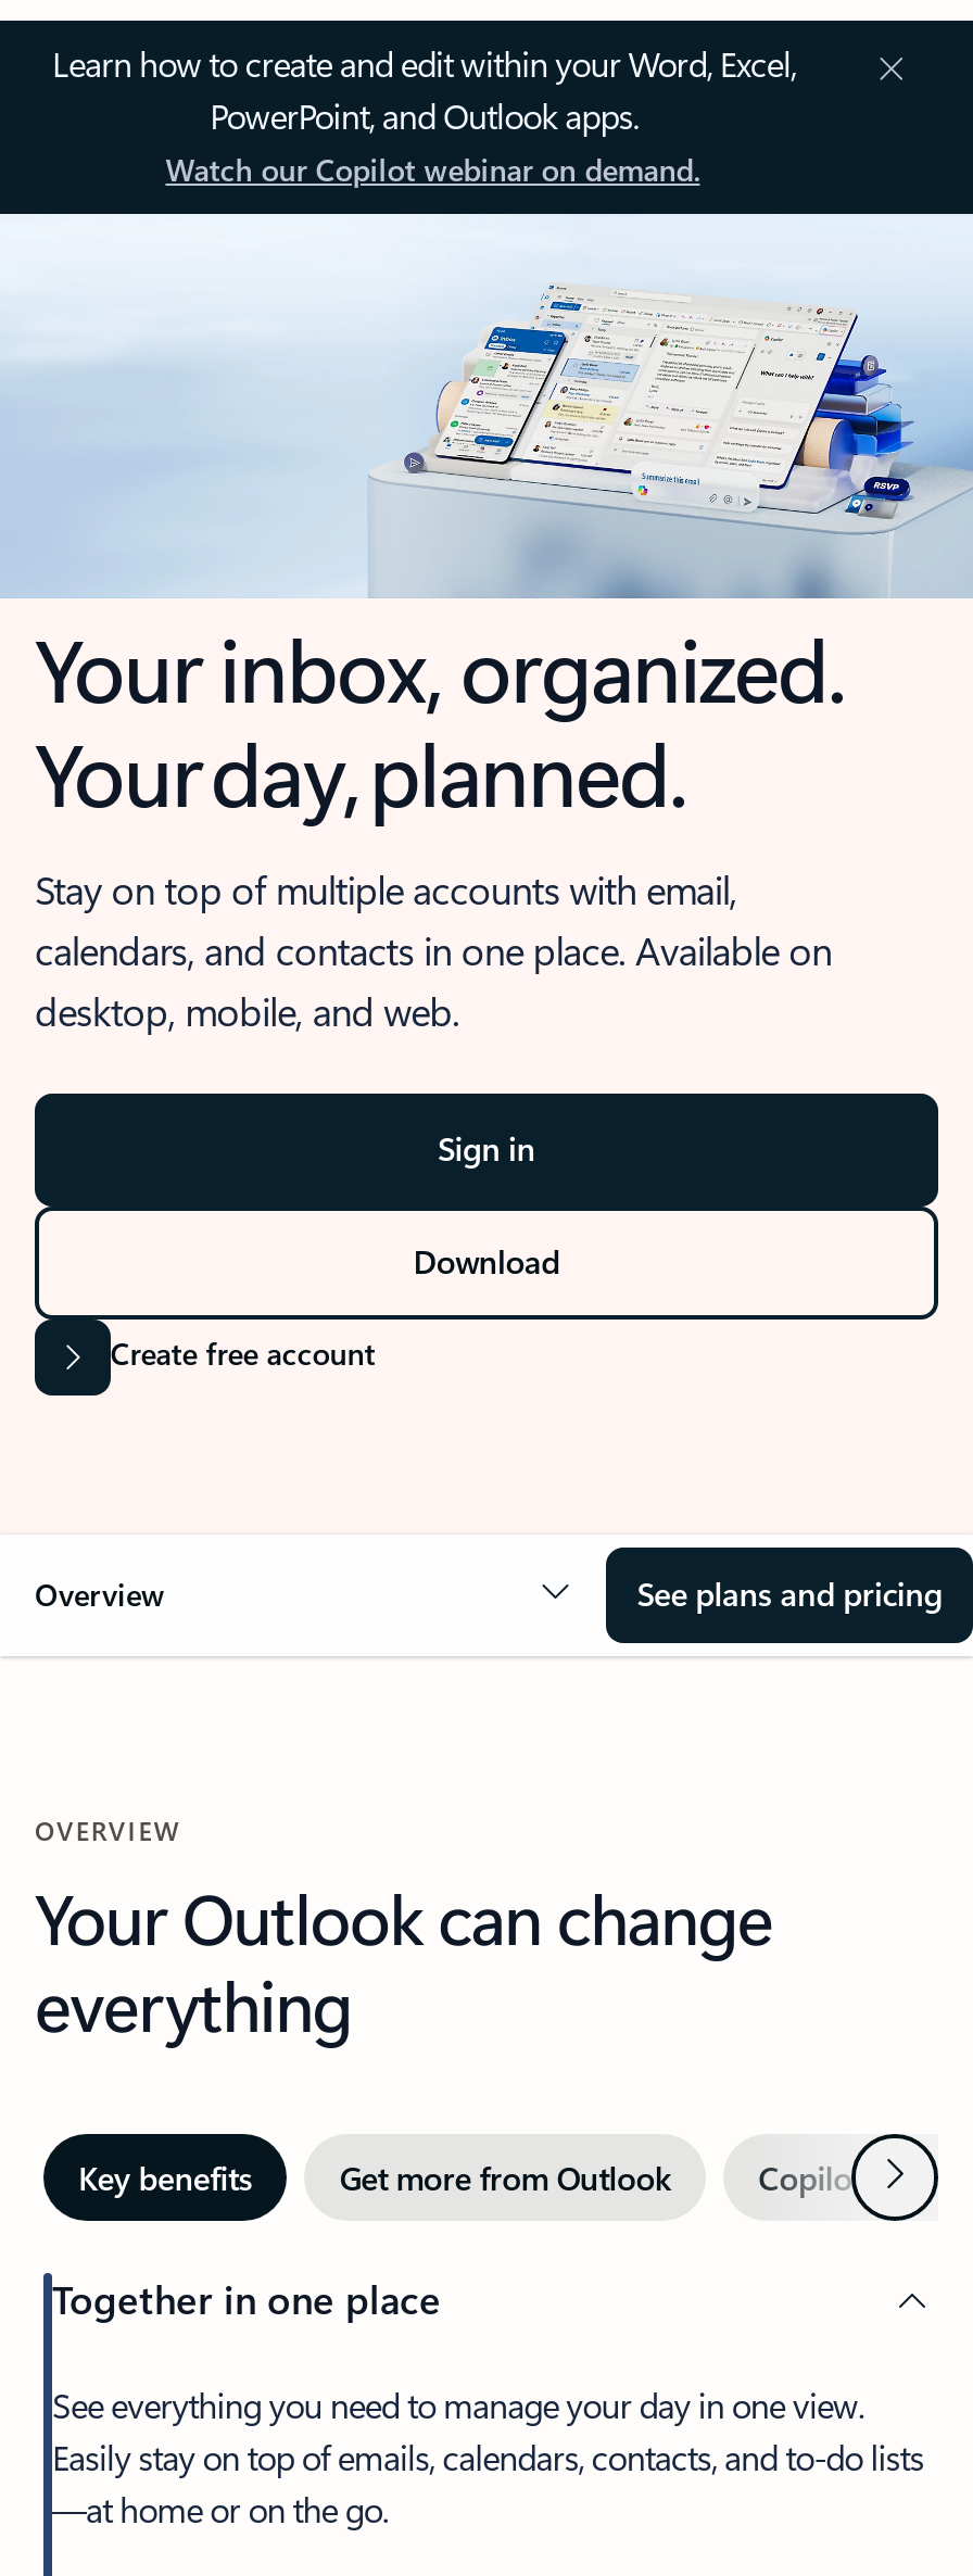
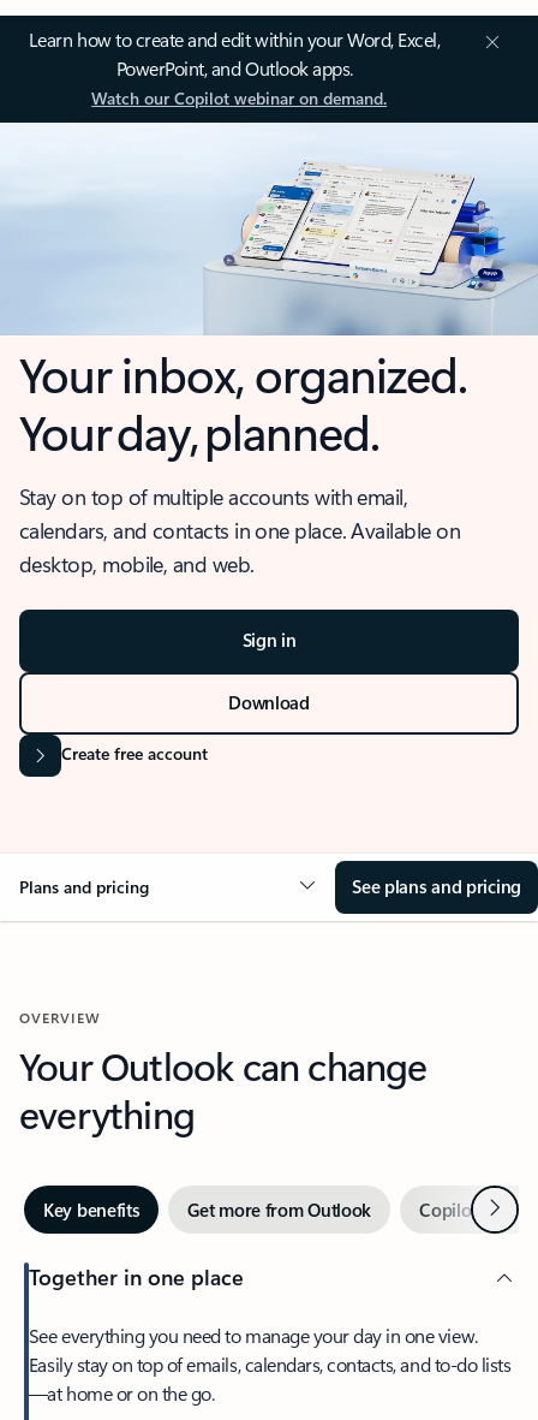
- Overview
+ Plans and pricing
